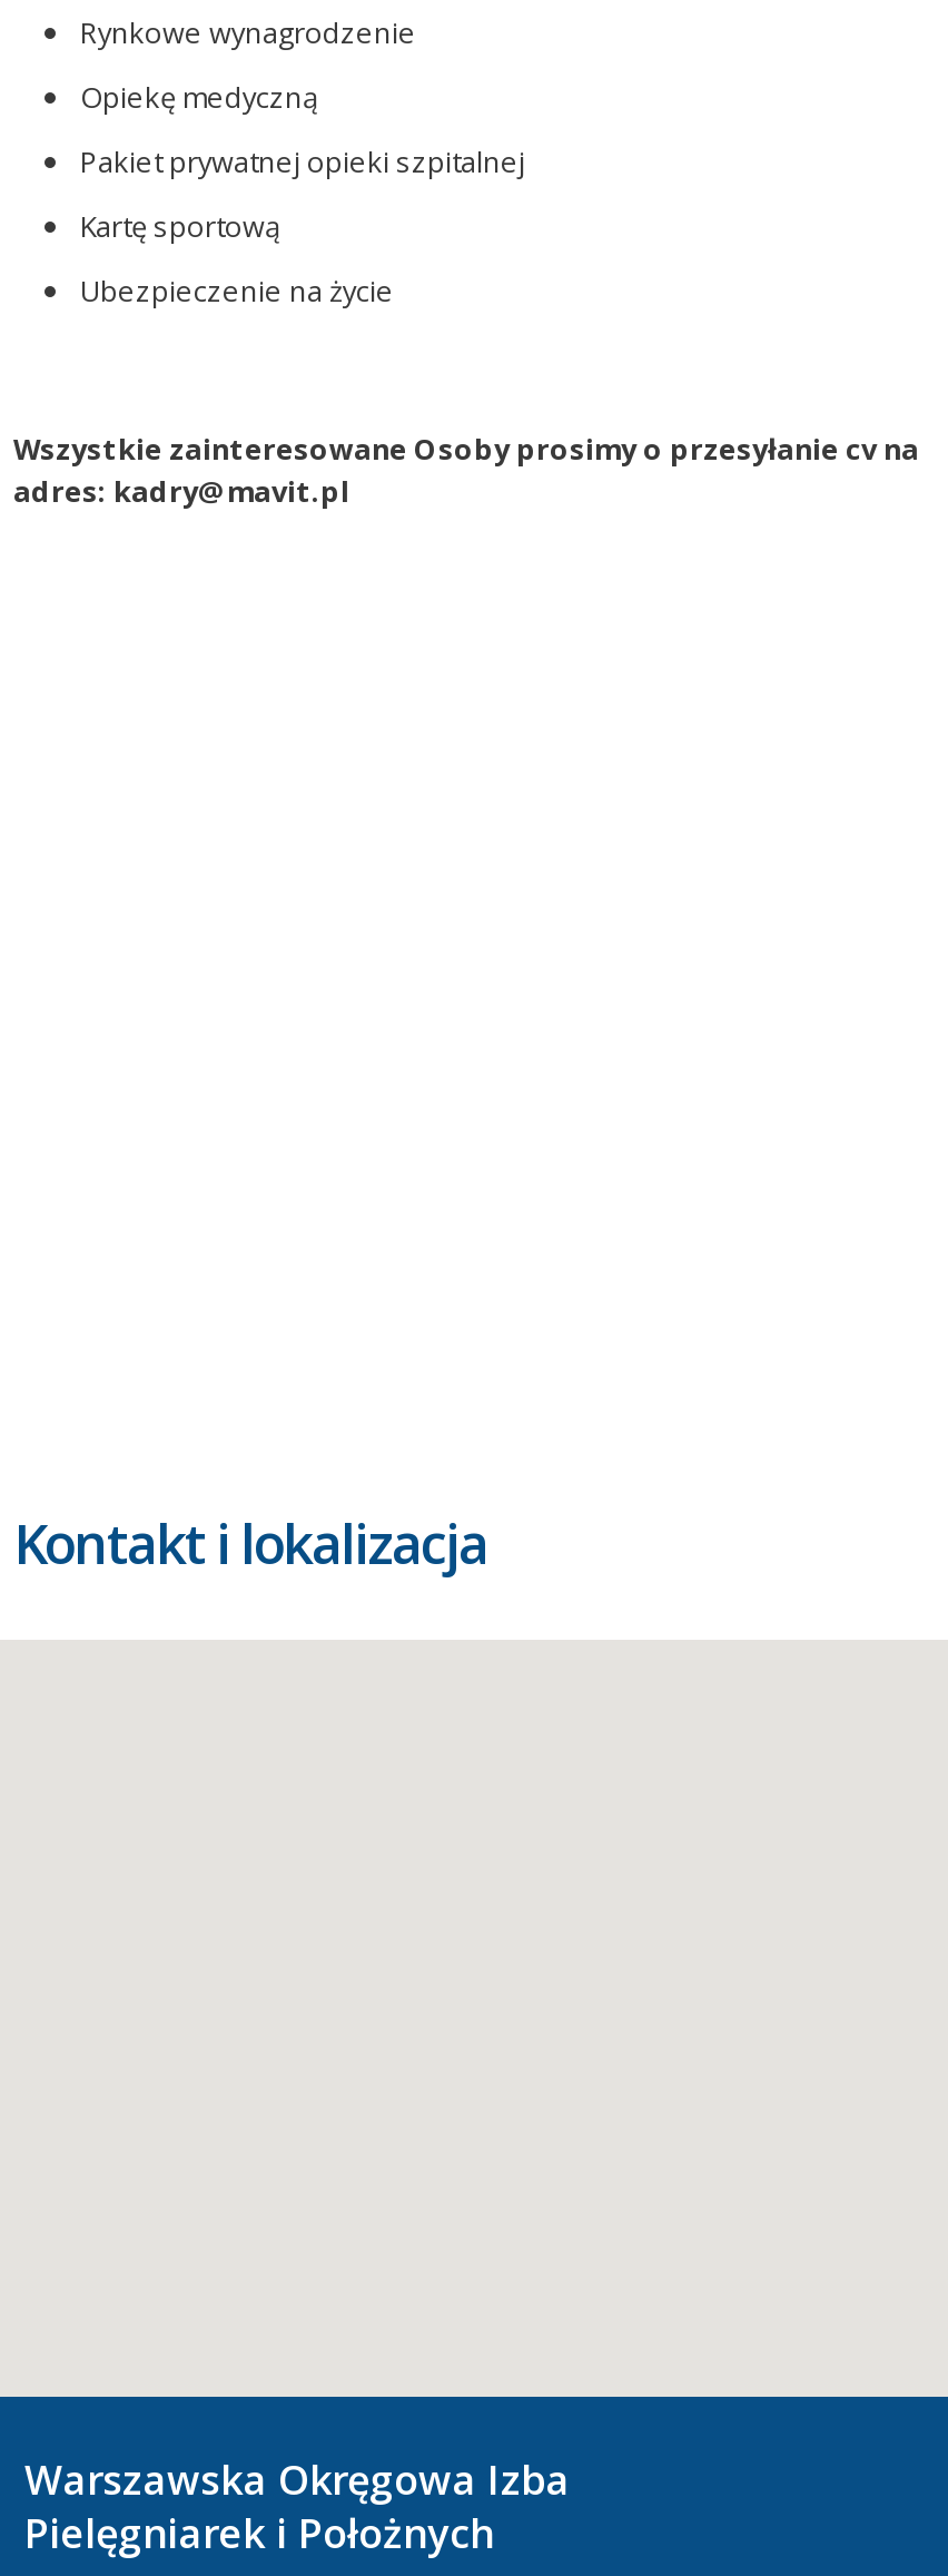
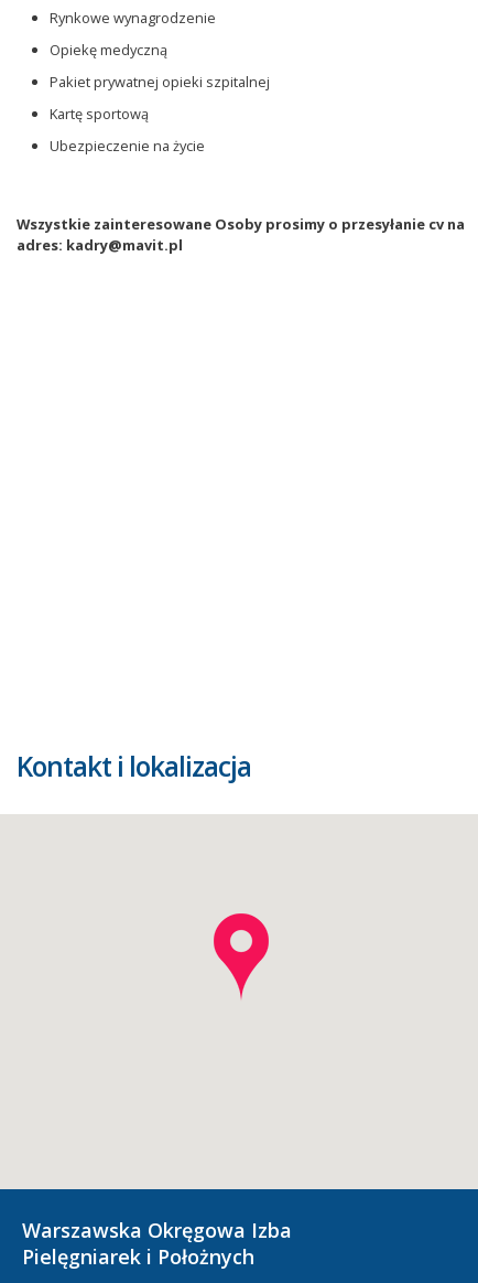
+ [image]
